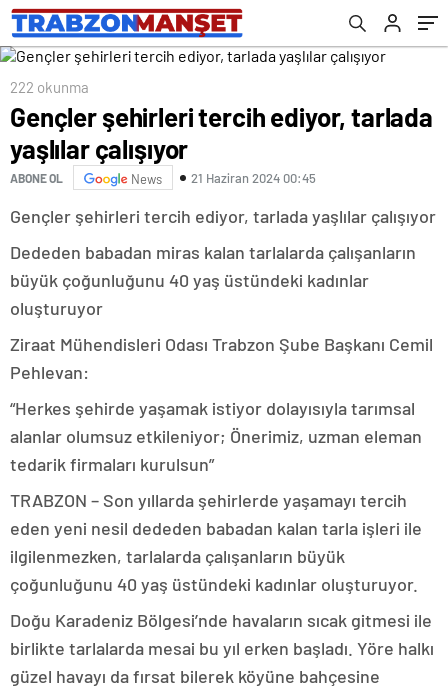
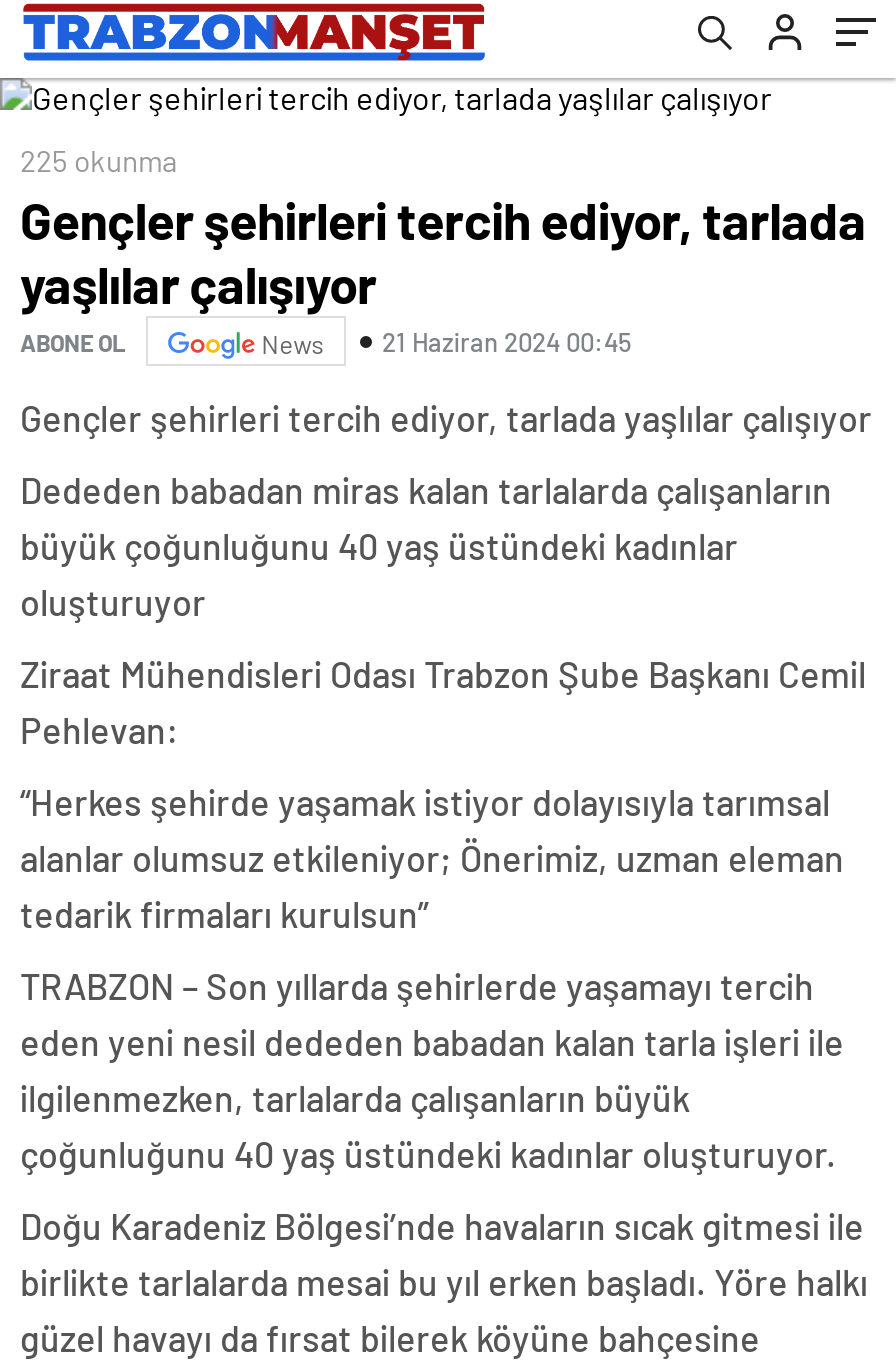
- 222 okunma
+ 225 okunma
